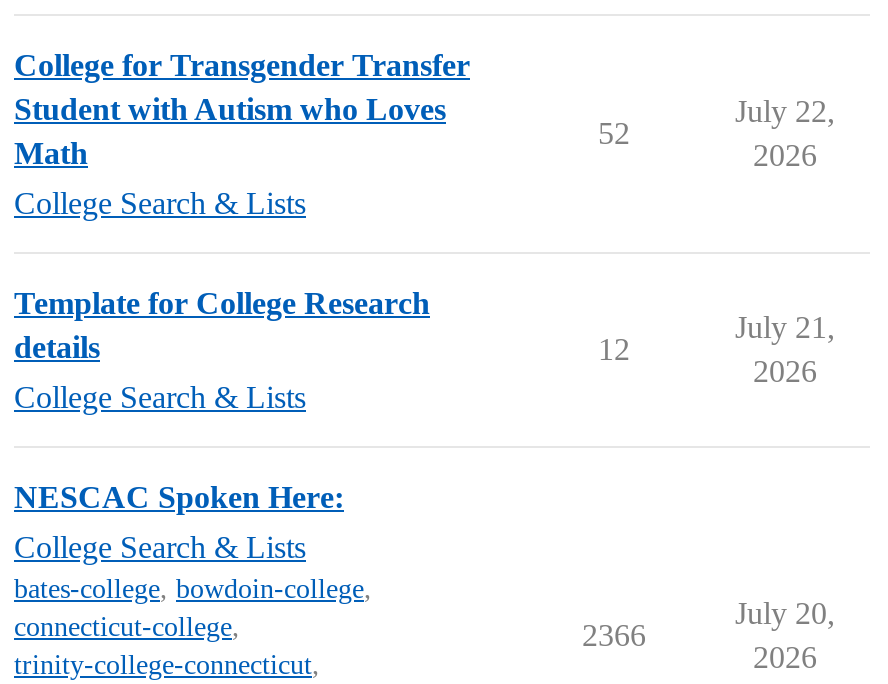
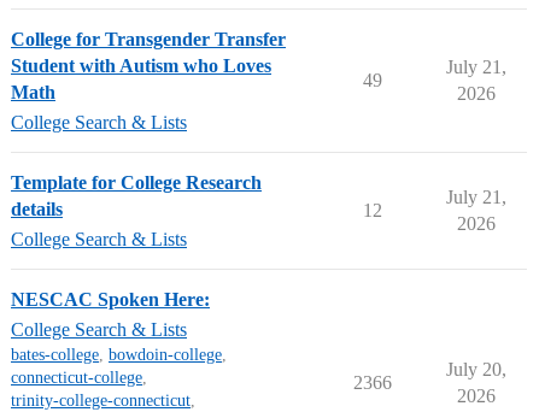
- July 22,
+ July 21,

- 52
+ 49
